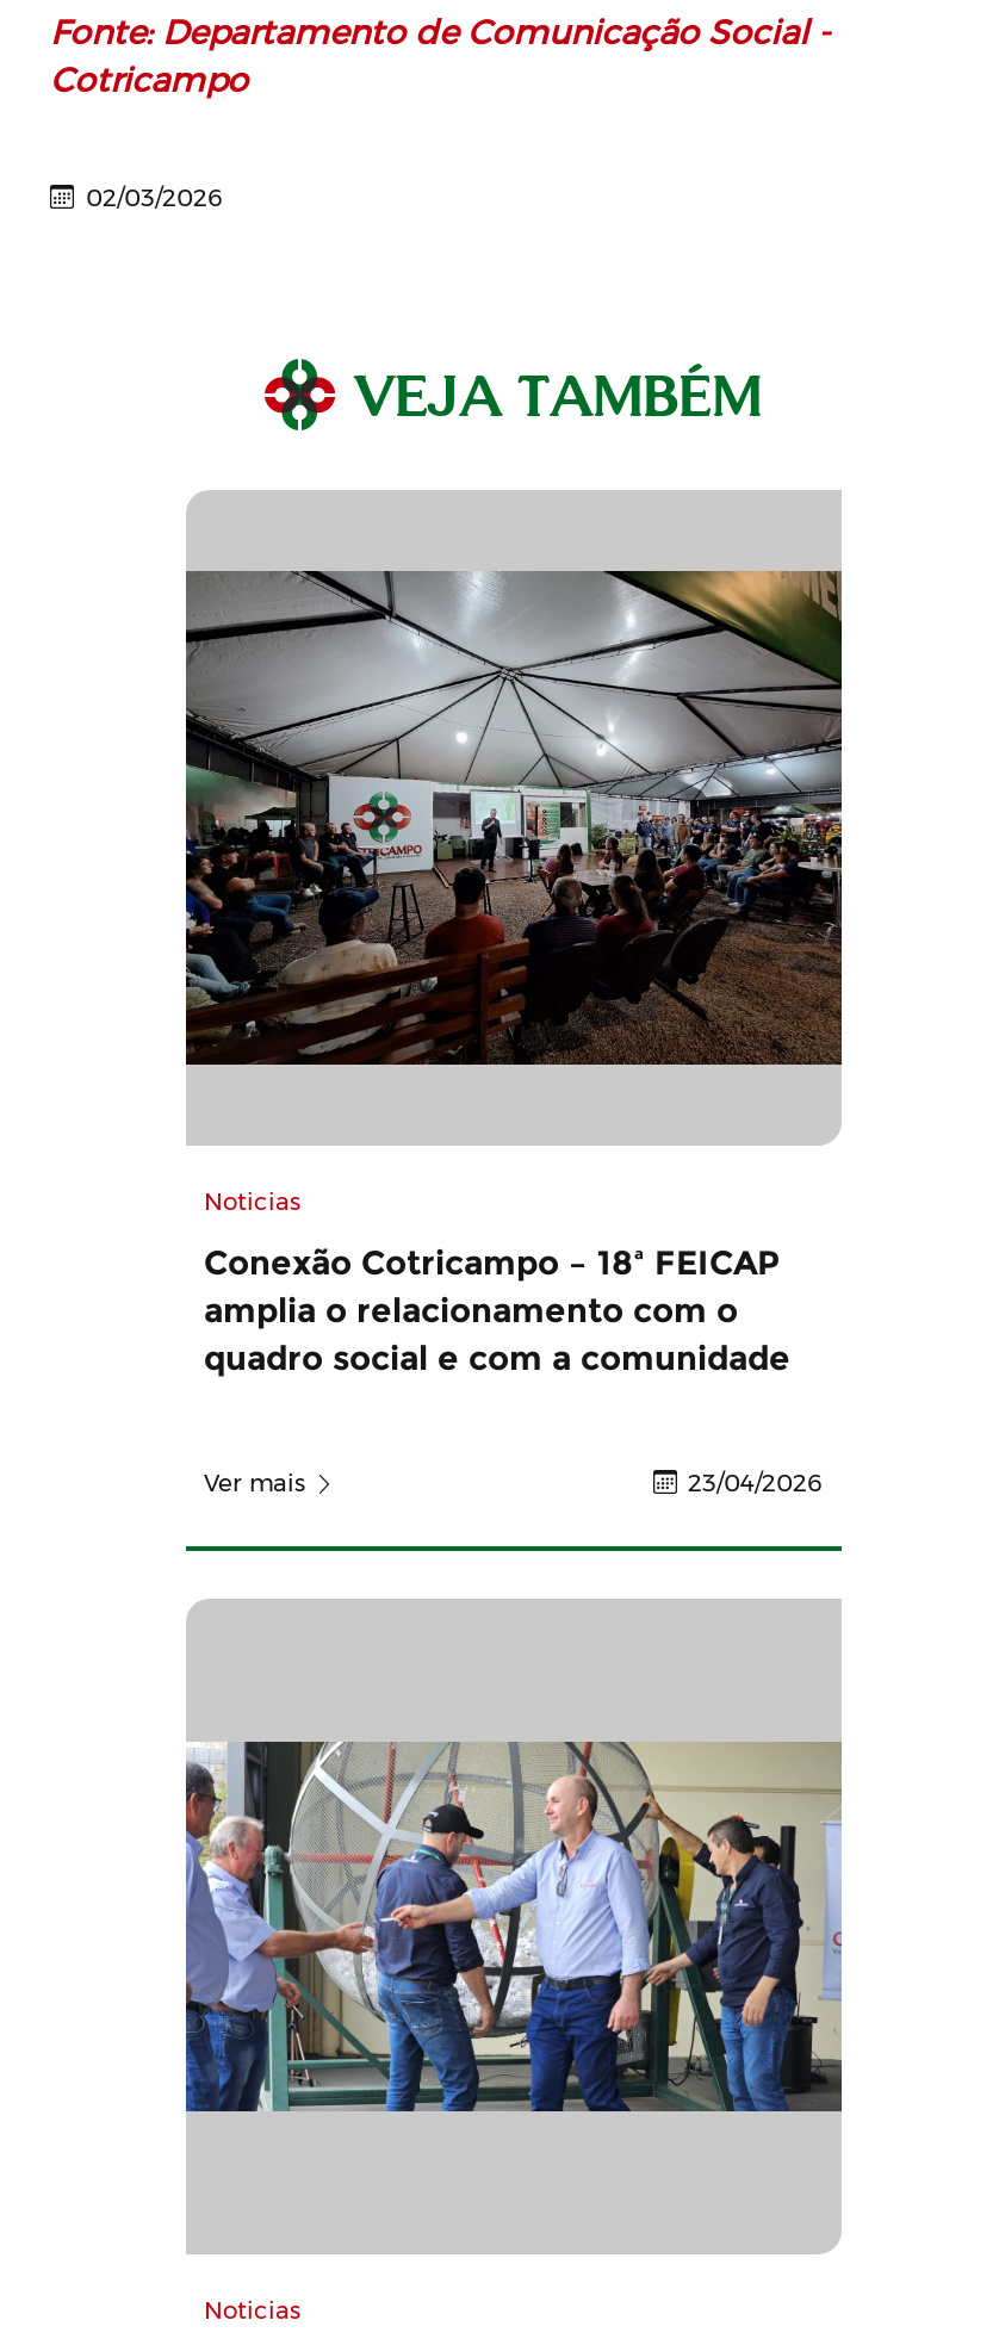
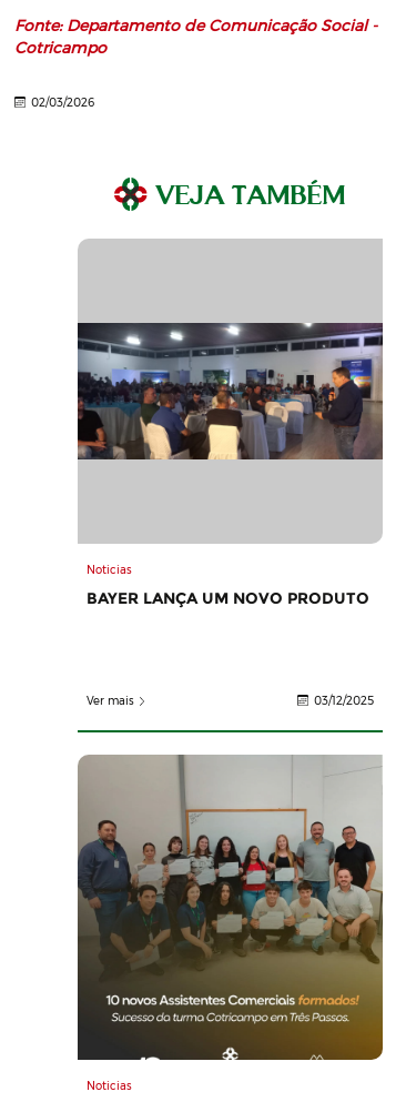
- [image]
+ [image]

- Conexão Cotricampo – 18ª FEICAP
- amplia o relacionamento com o
- quadro social e com a comunidade
+ BAYER LANÇA UM NOVO PRODUTO

- 23/04/2026
+ 03/12/2025

- [image]
+ [image]
